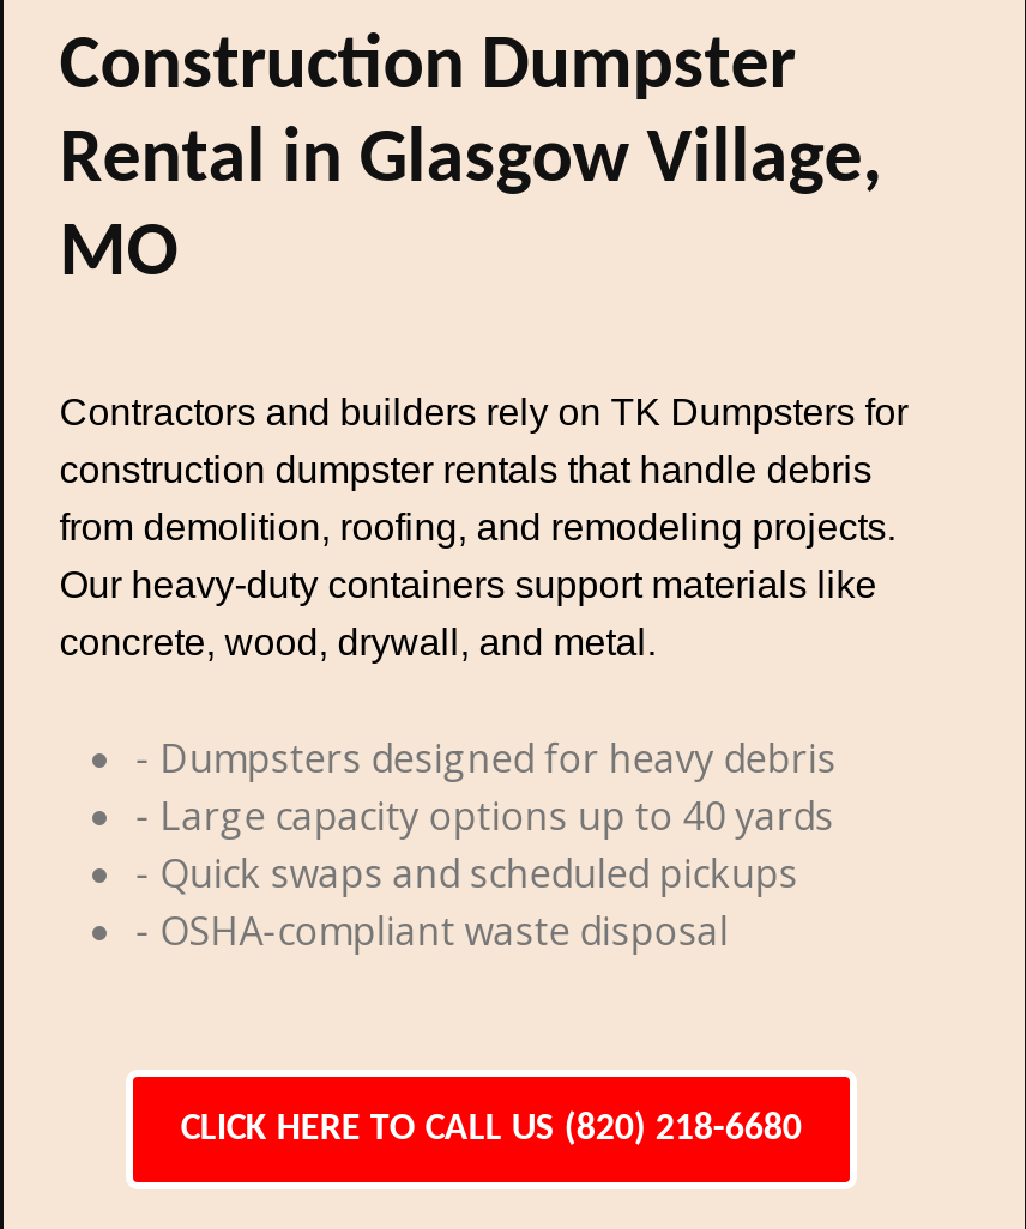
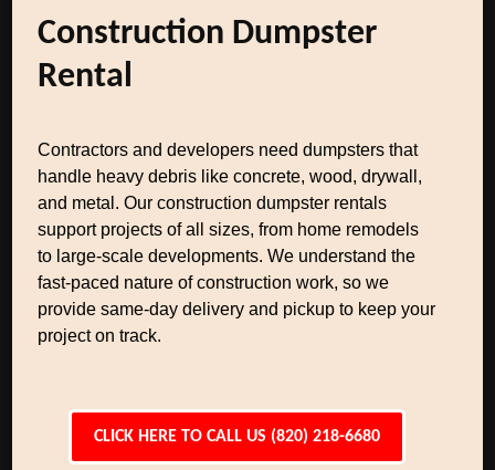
- Rental in Glasgow Village,
- MO
- Contractors and builders rely on TK Dumpsters for
- construction dumpster rentals that handle debris
- from demolition, roofing, and remodeling projects.
- Our heavy-duty containers support materials like
- concrete, wood, drywall, and metal.
- - Dumpsters designed for heavy debris
- - Large capacity options up to 40 yards
- - Quick swaps and scheduled pickups
- - OSHA-compliant waste disposal
+ Rental
+ Contractors and developers need dumpsters that
+ handle heavy debris like concrete, wood, drywall,
+ and metal. Our construction dumpster rentals
+ support projects of all sizes, from home remodels
+ to large-scale developments. We understand the
+ fast-paced nature of construction work, so we
+ provide same-day delivery and pickup to keep your
+ project on track.
